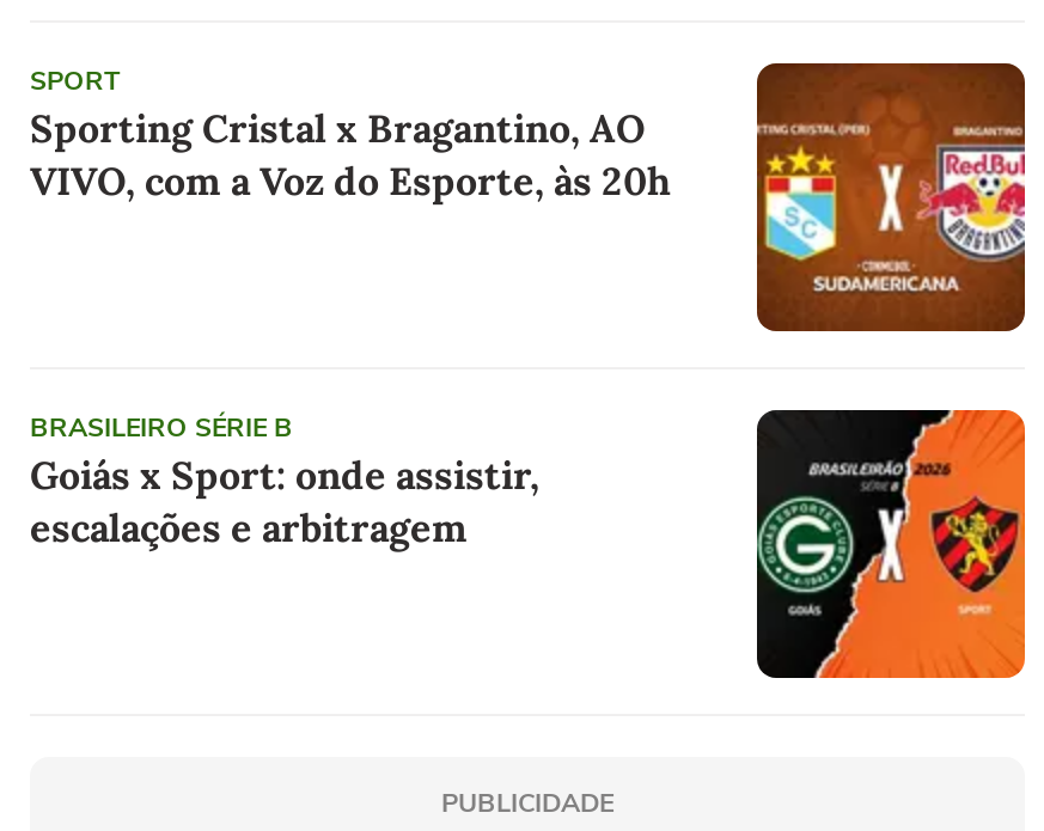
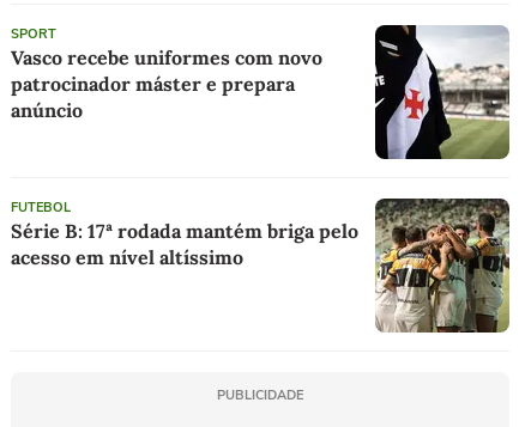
- [image]
+ [image]

- Sporting Cristal x Bragantino, AO
- VIVO, com a Voz do Esporte, às 20h
+ Vasco recebe uniformes com novo
+ patrocinador máster e prepara
+ anúncio

- BRASILEIRO SÉRIE B
- Goiás x Sport: onde assistir,
- escalações e arbitragem
+ FUTEBOL
+ Série B: 17ª rodada mantém briga pelo
+ acesso em nível altíssimo

- [image]
+ [image]
